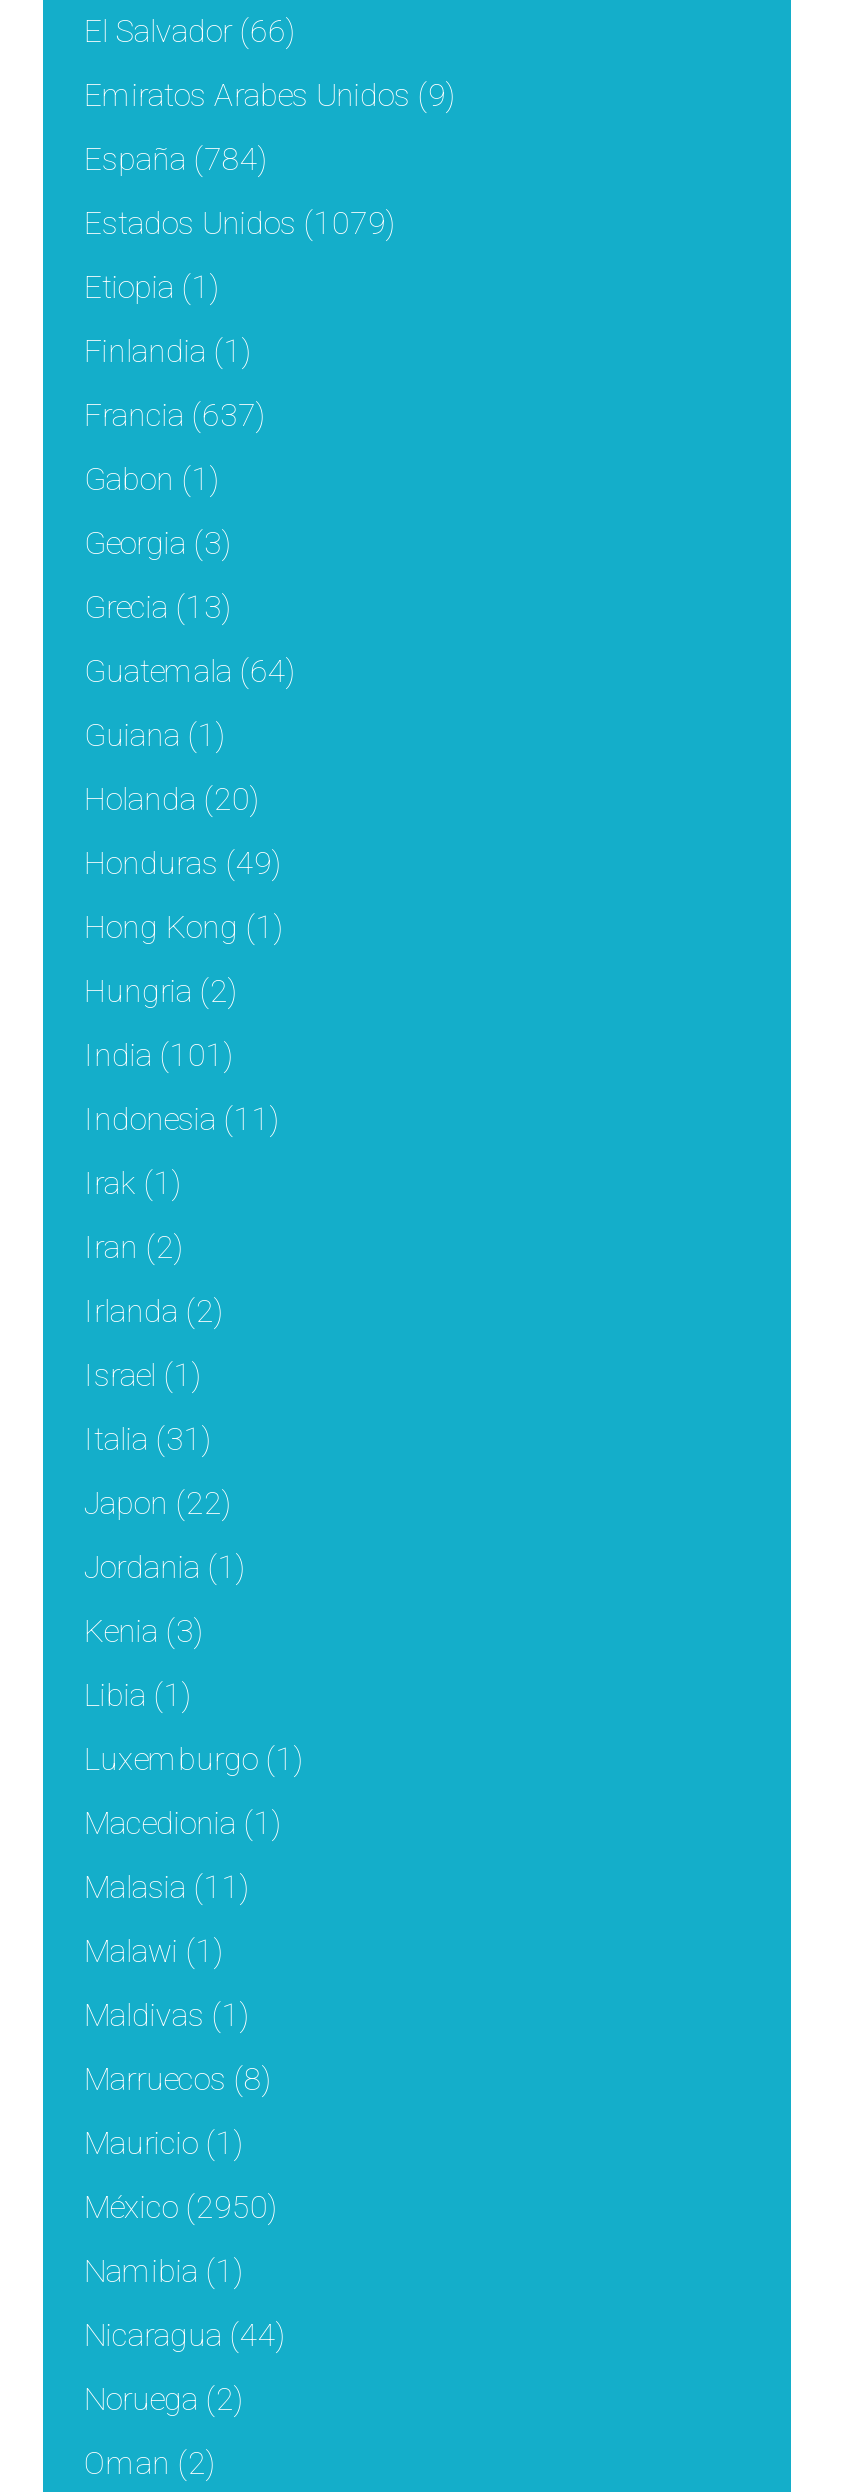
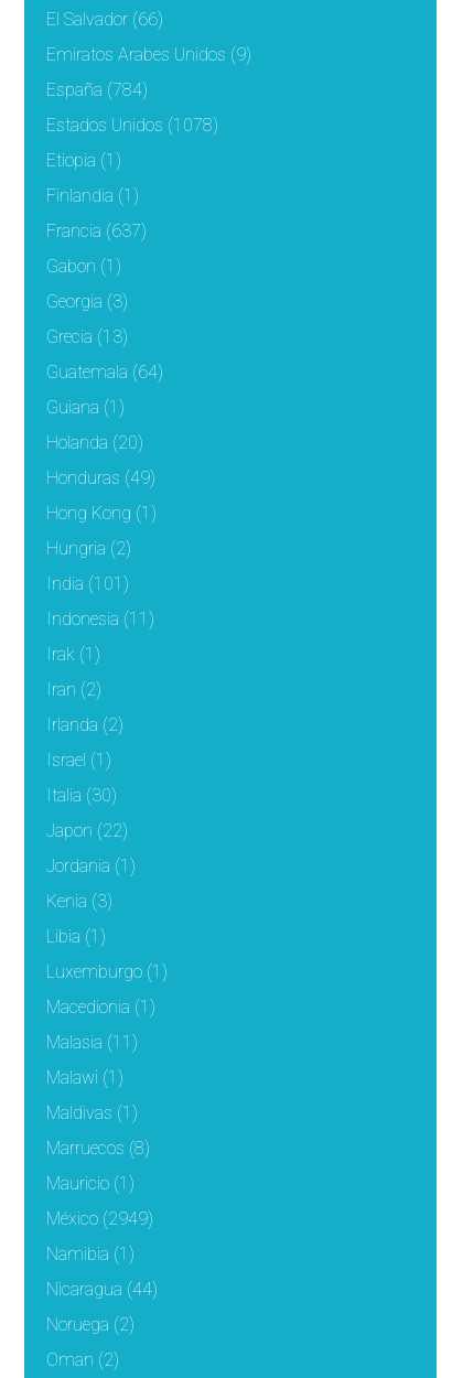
- Estados Unidos (1079)
+ Estados Unidos (1078)

- Italia (31)
+ Italia (30)

- México (2950)
+ México (2949)
